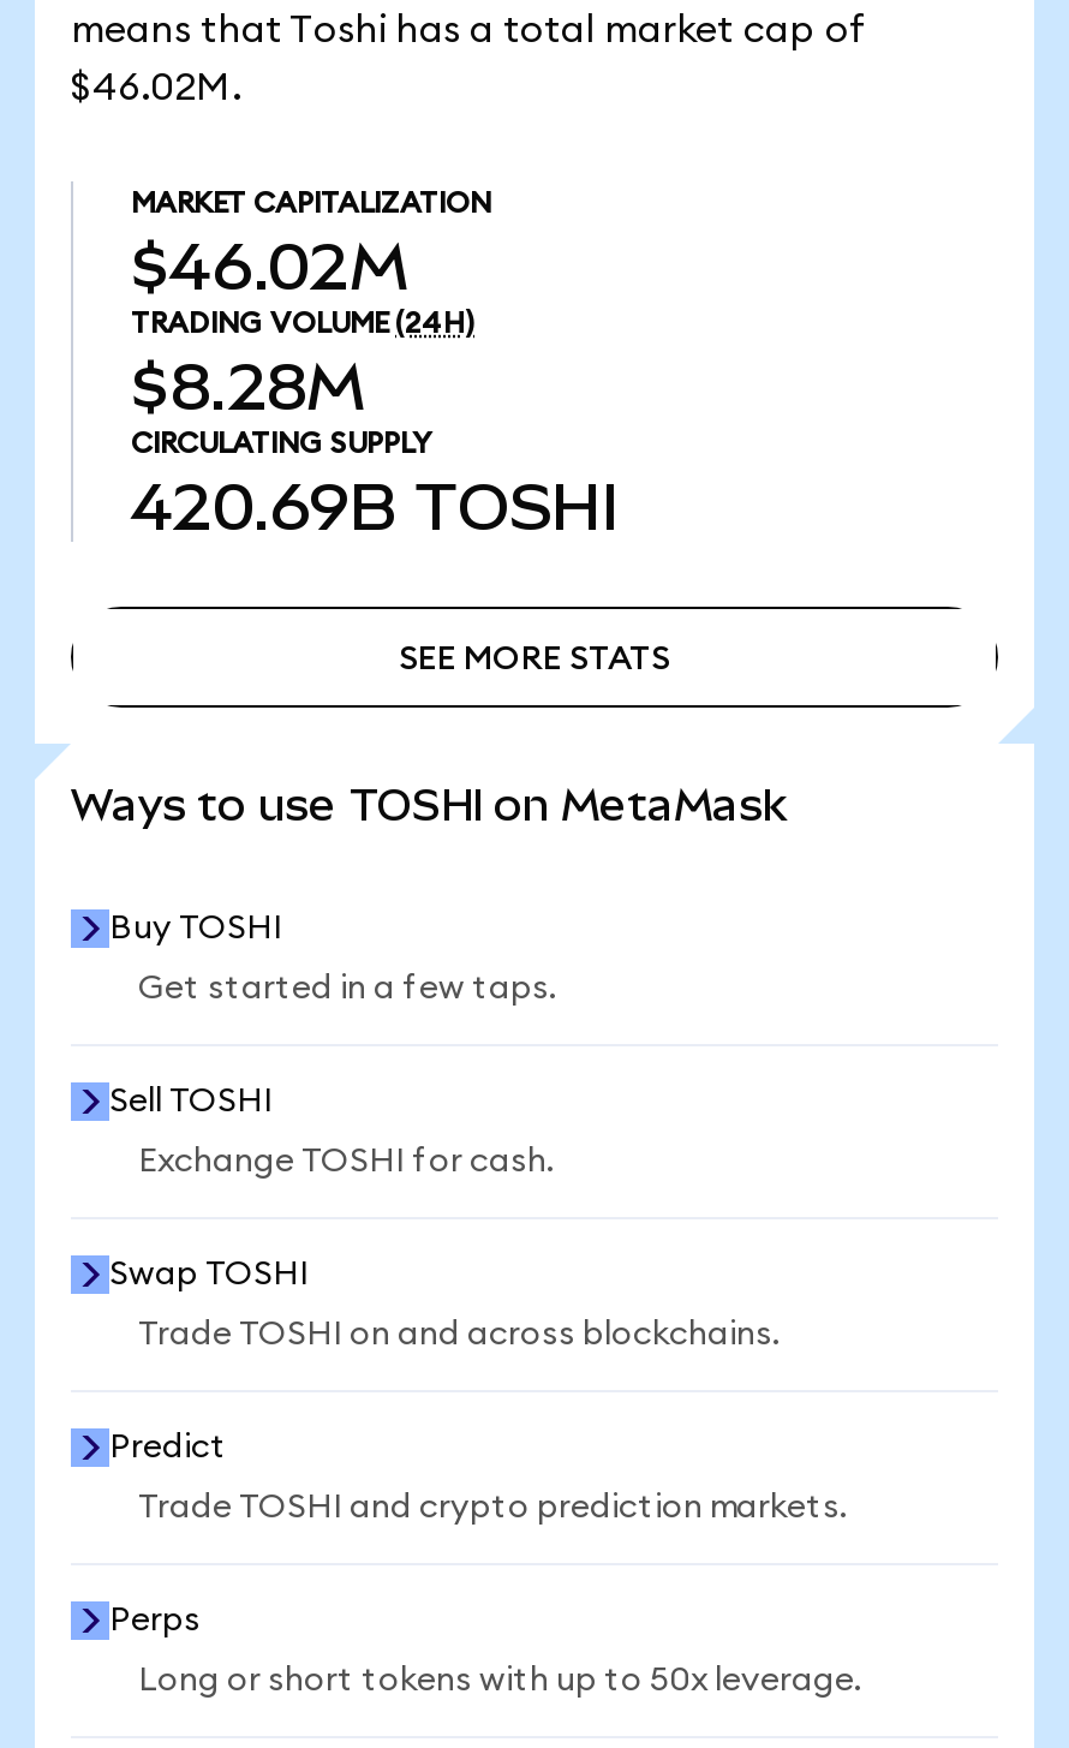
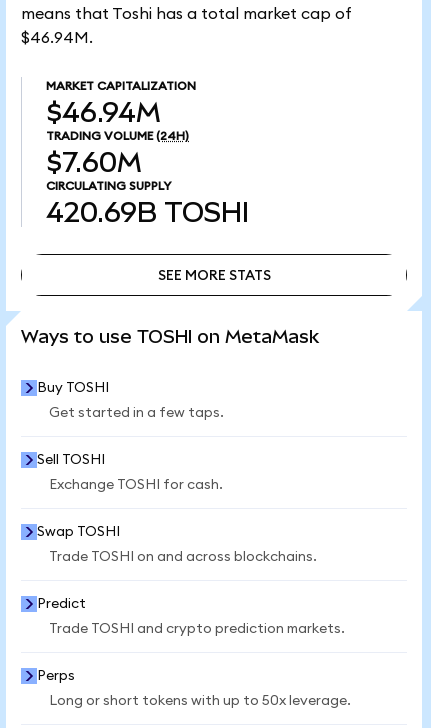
- $46.02M.
+ $46.94M.

- $46.02M
+ $46.94M

- $8.28M
+ $7.60M
